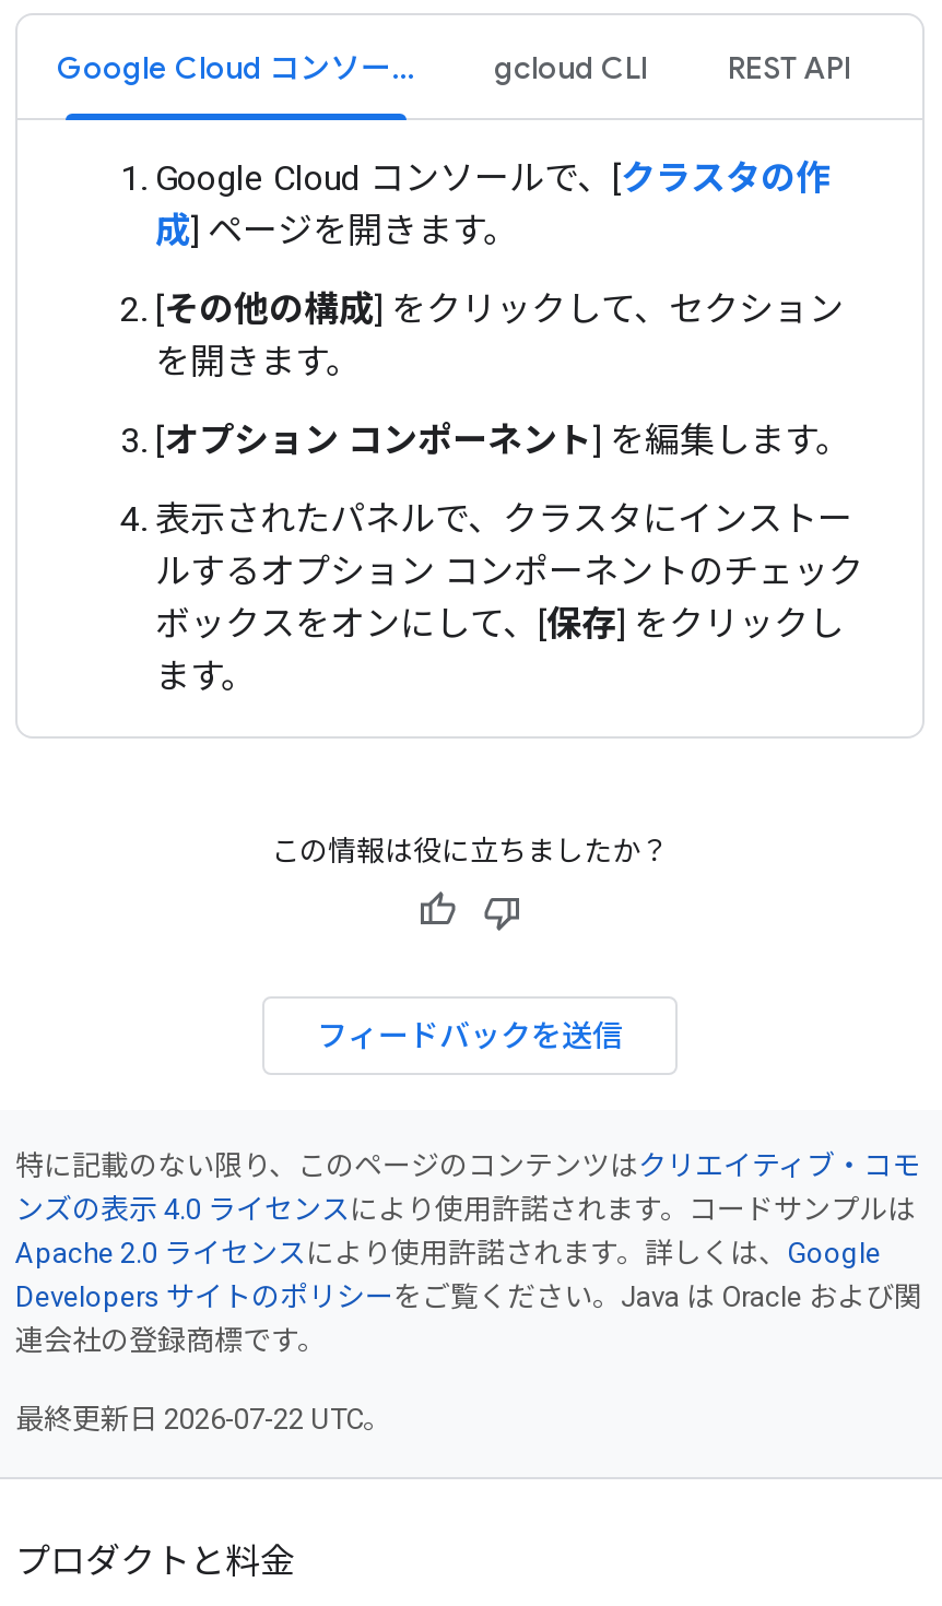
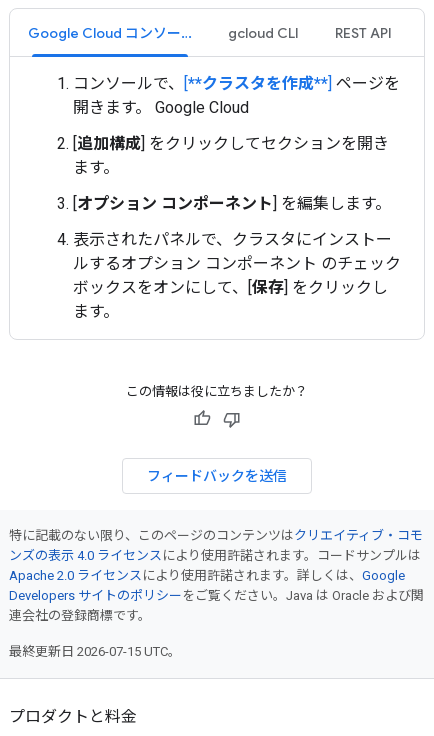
- Google Cloud コンソールで、[クラスタの作
- 成] ページを開きます。
+ コンソールで、[**クラスタを作成**]ページを
+ 開きます。 Google Cloud

- [その他の構成] をクリックして、セクション
- を開きます。
+ [追加構成] をクリックしてセクションを開き
+ ます。

- ルするオプション コンポーネントのチェック
+ ルするオプション コンポーネント のチェック

- 最終更新日 2026-07-22 UTC。
+ 最終更新日 2026-07-15 UTC。
